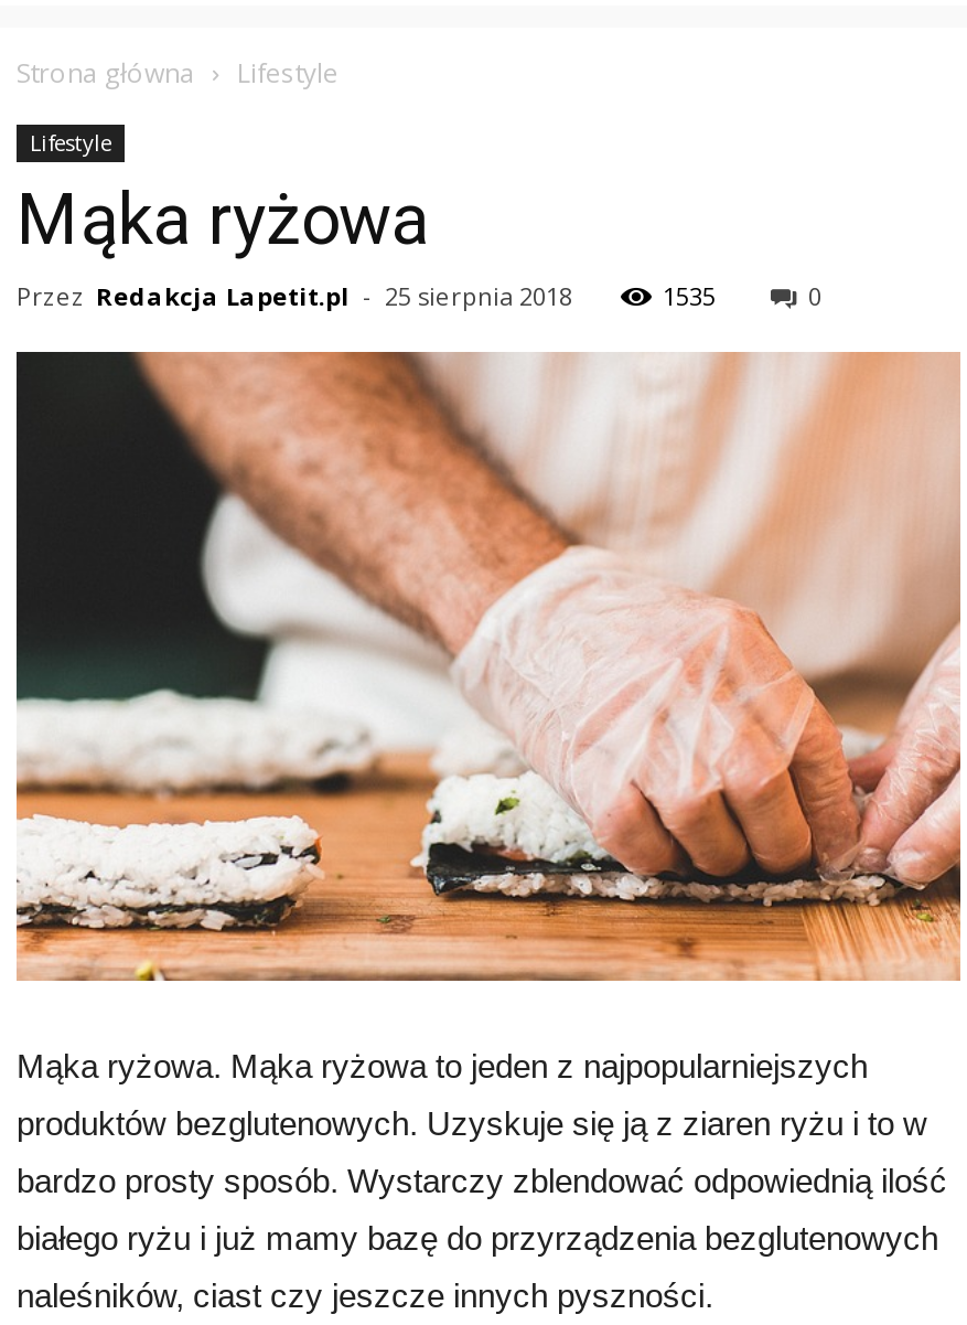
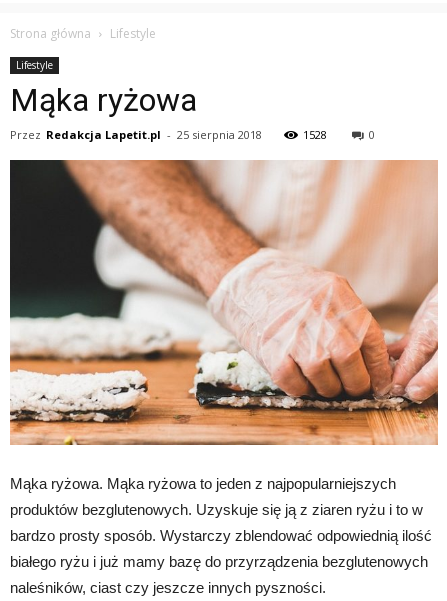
- 1535
+ 1528
